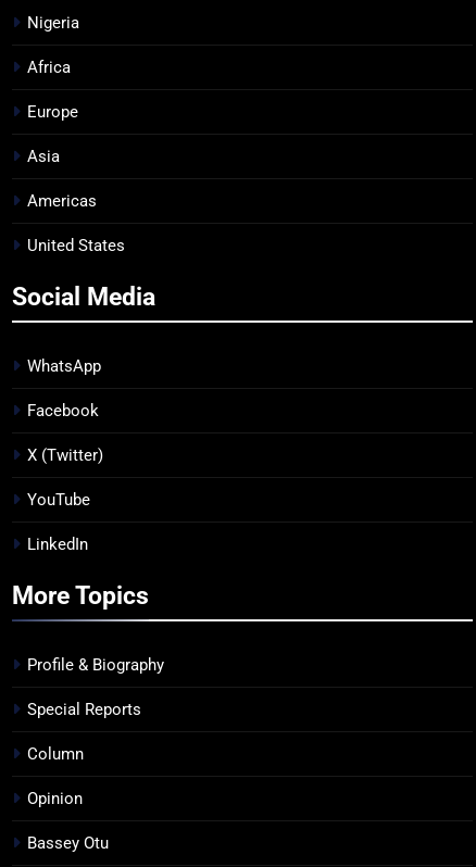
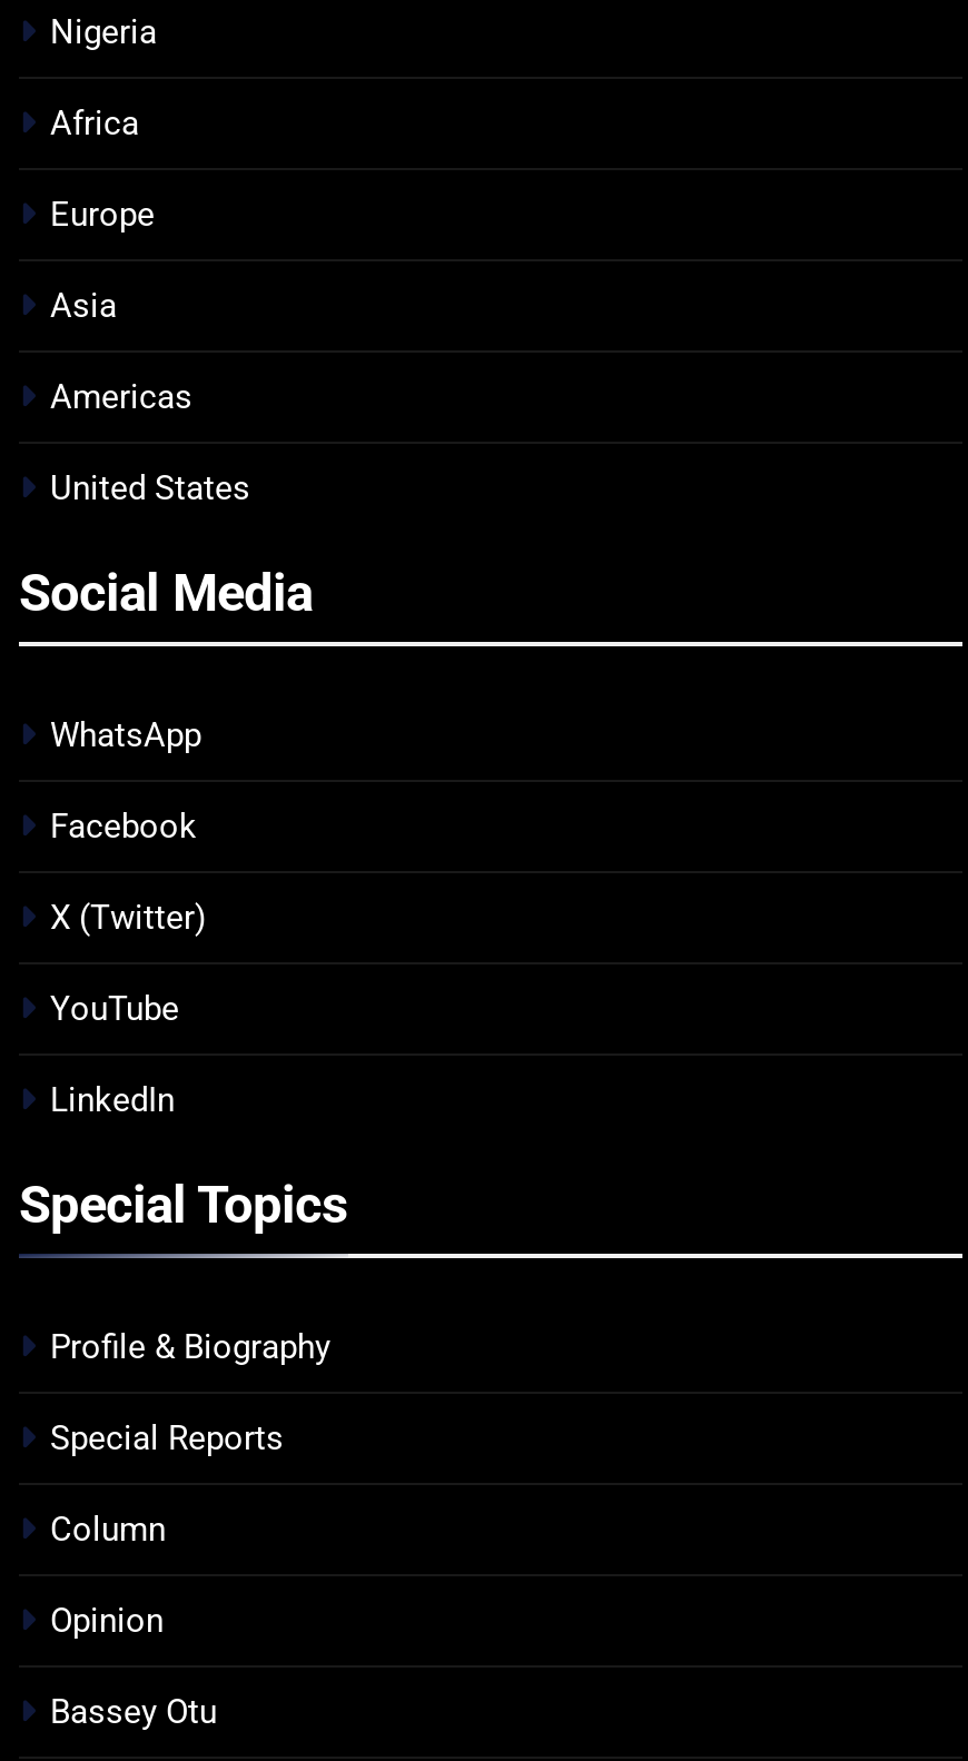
- More Topics
+ Special Topics
